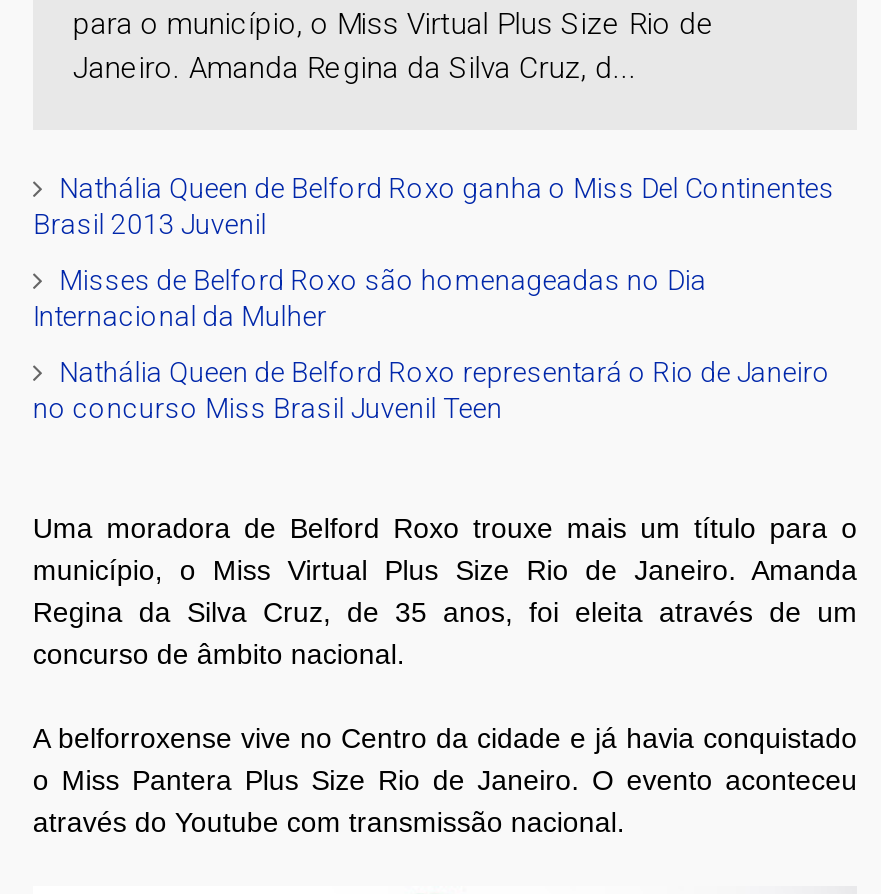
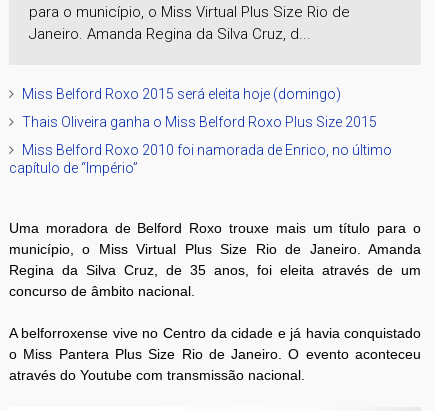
- Nathália Queen de Belford Roxo ganha o Miss Del Continentes
- Brasil 2013 Juvenil
+ Miss Belford Roxo 2015 será eleita hoje (domingo)

- Misses de Belford Roxo são homenageadas no Dia
- Internacional da Mulher
+ Thais Oliveira ganha o Miss Belford Roxo Plus Size 2015

- Nathália Queen de Belford Roxo representará o Rio de Janeiro
- no concurso Miss Brasil Juvenil Teen
+ Miss Belford Roxo 2010 foi namorada de Enrico, no último
+ capítulo de “Império”
